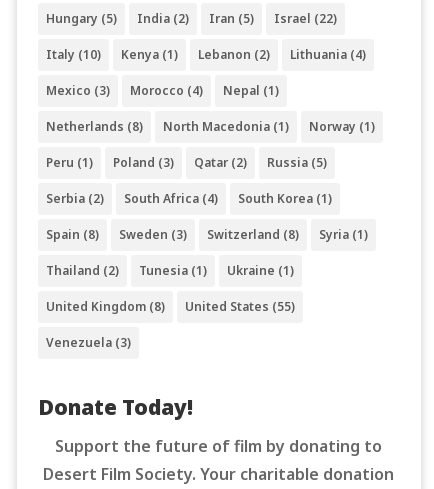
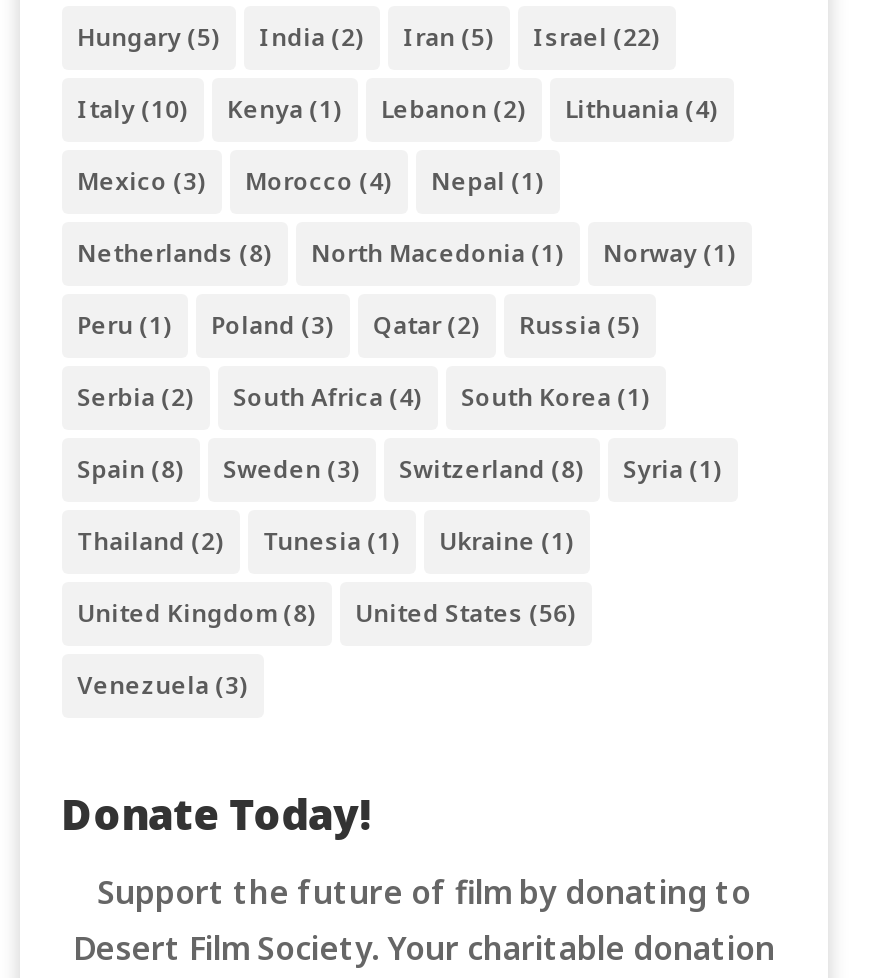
- United States (55)
+ United States (56)
